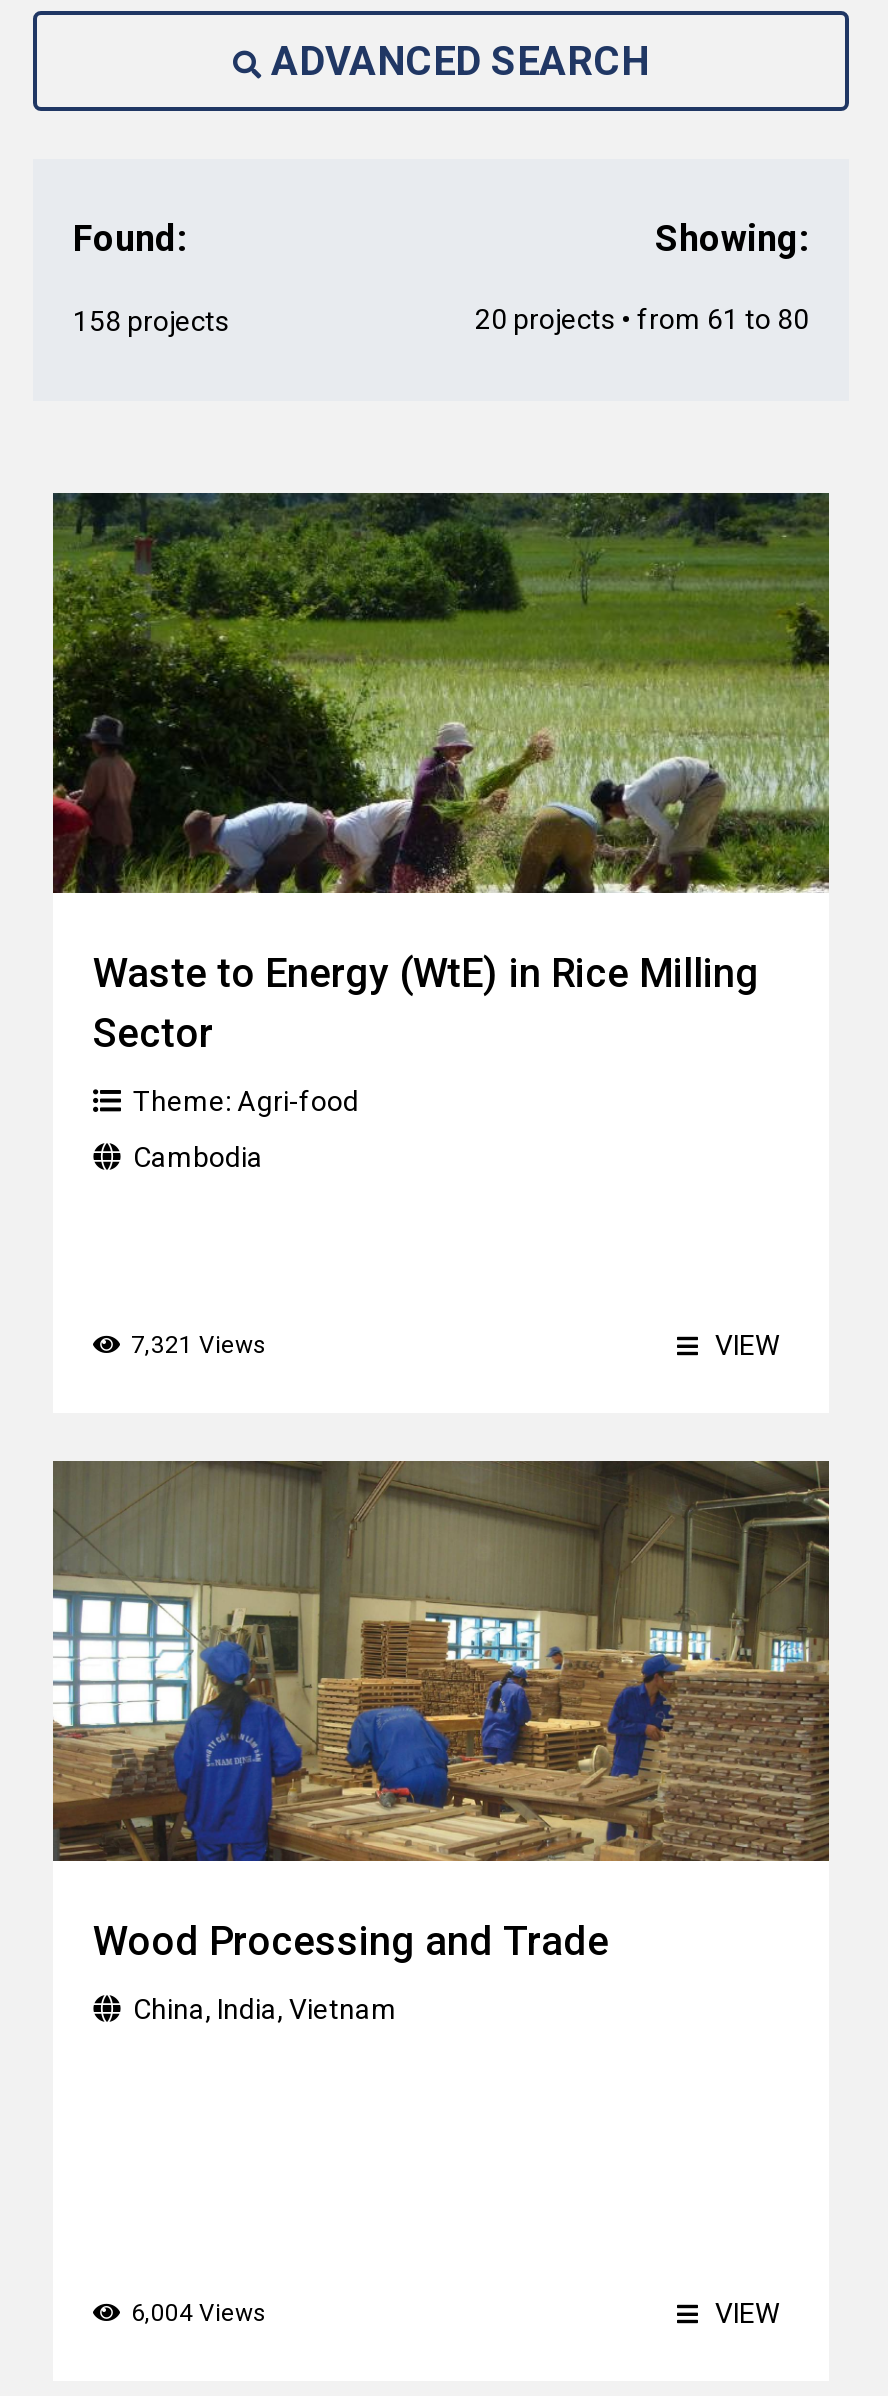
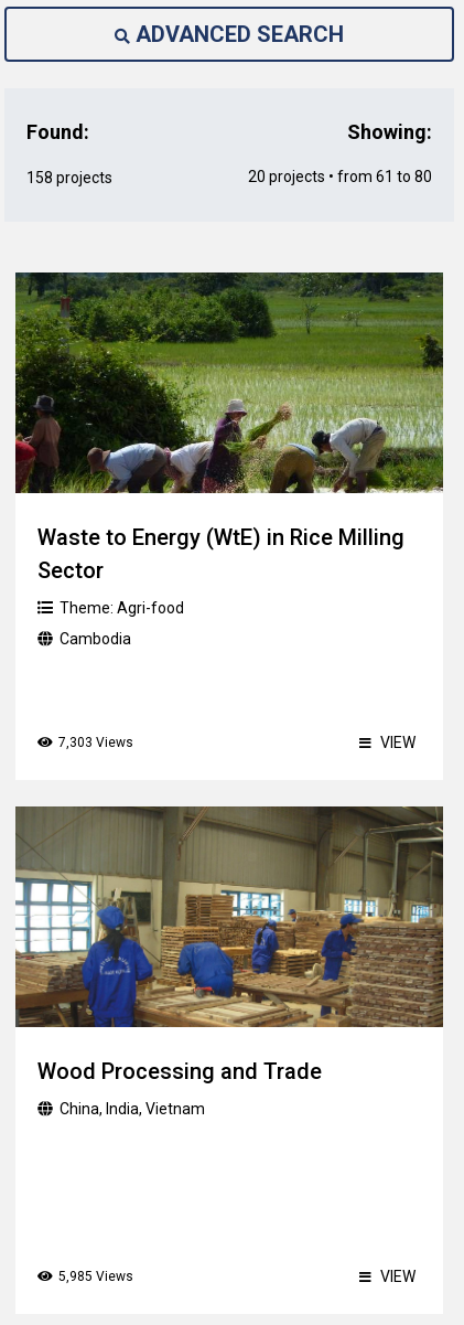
- 7,321 Views
+ 7,303 Views

- 6,004 Views
+ 5,985 Views
